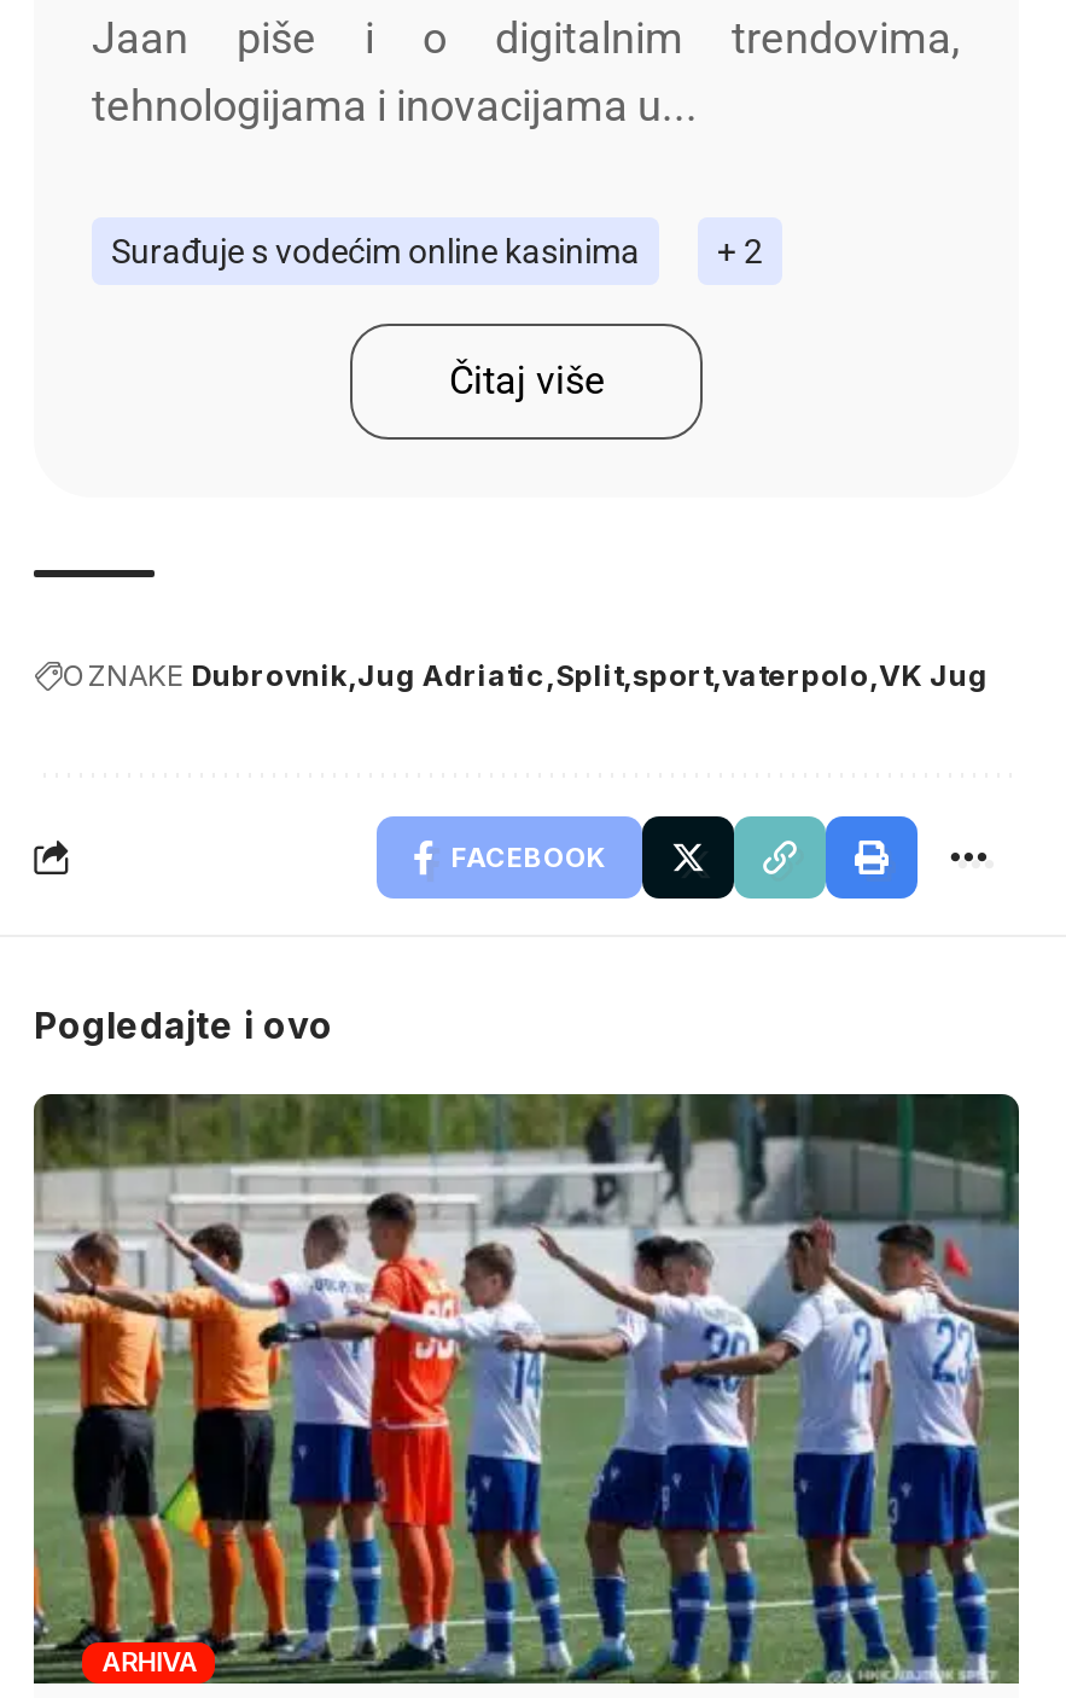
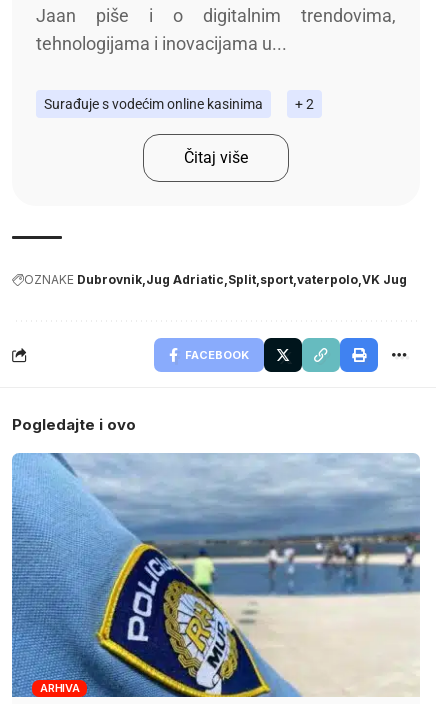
- [image]
+ [image]
